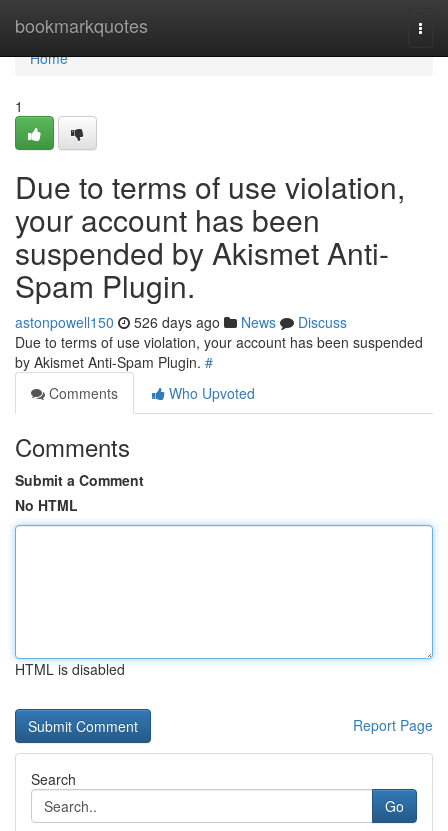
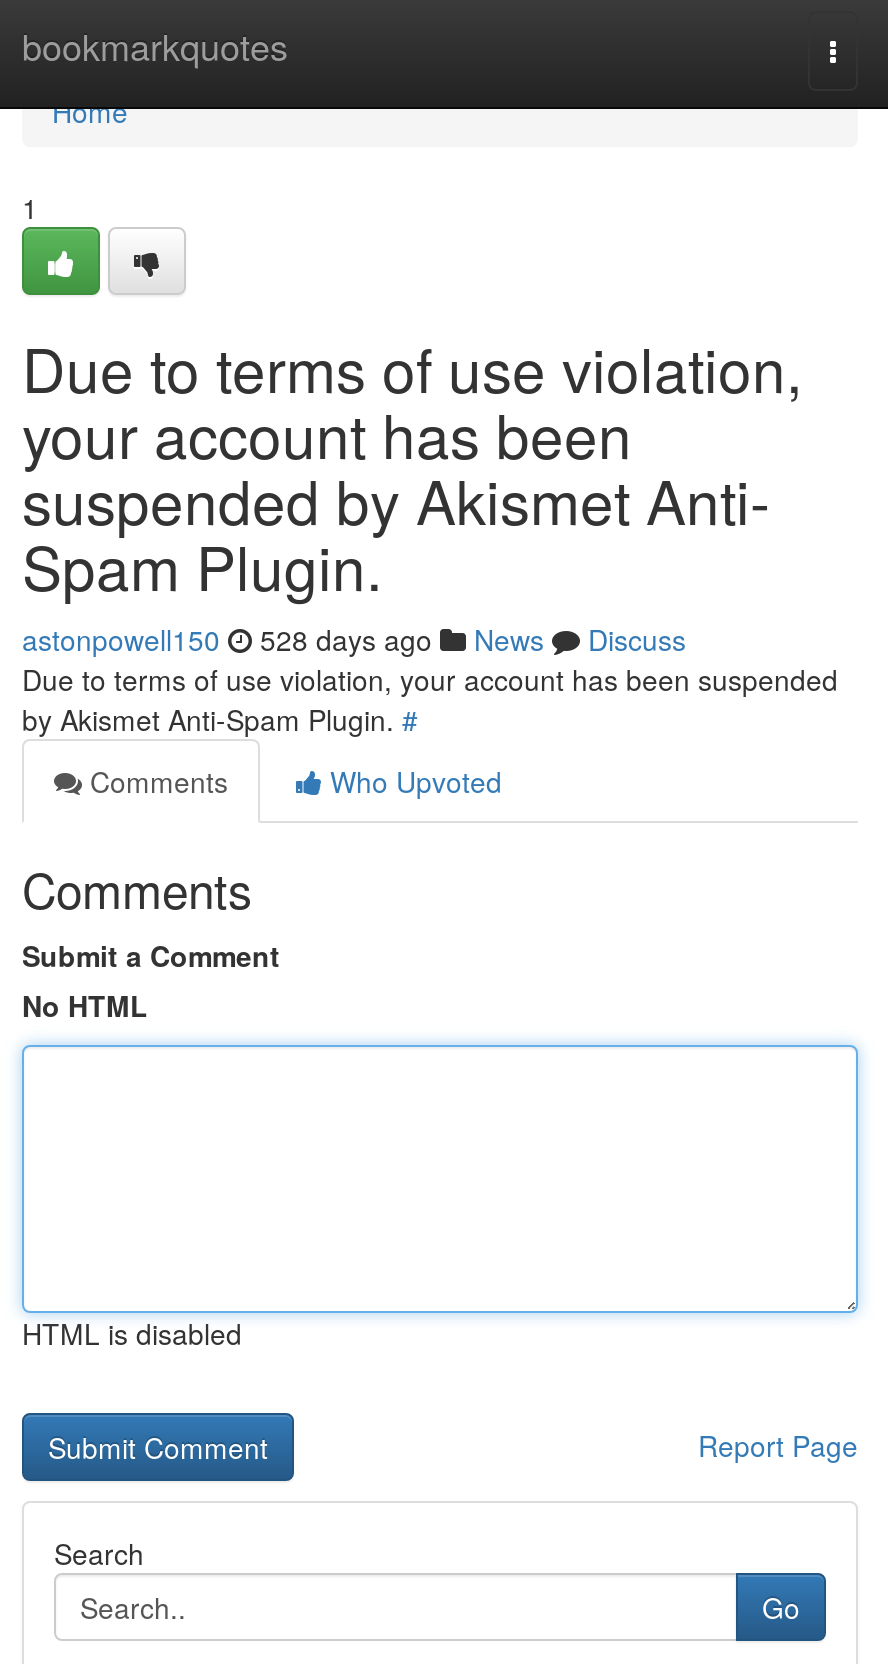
- astonpowell150 526 days ago News Discuss
+ astonpowell150 528 days ago News Discuss
